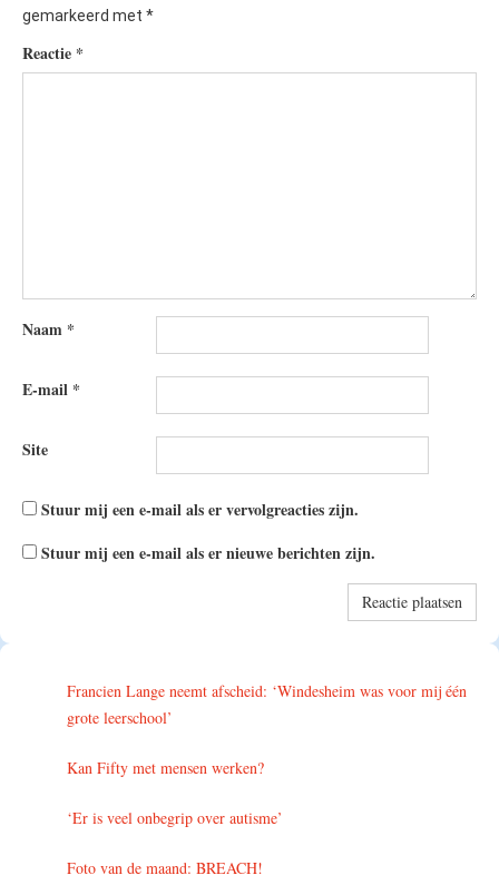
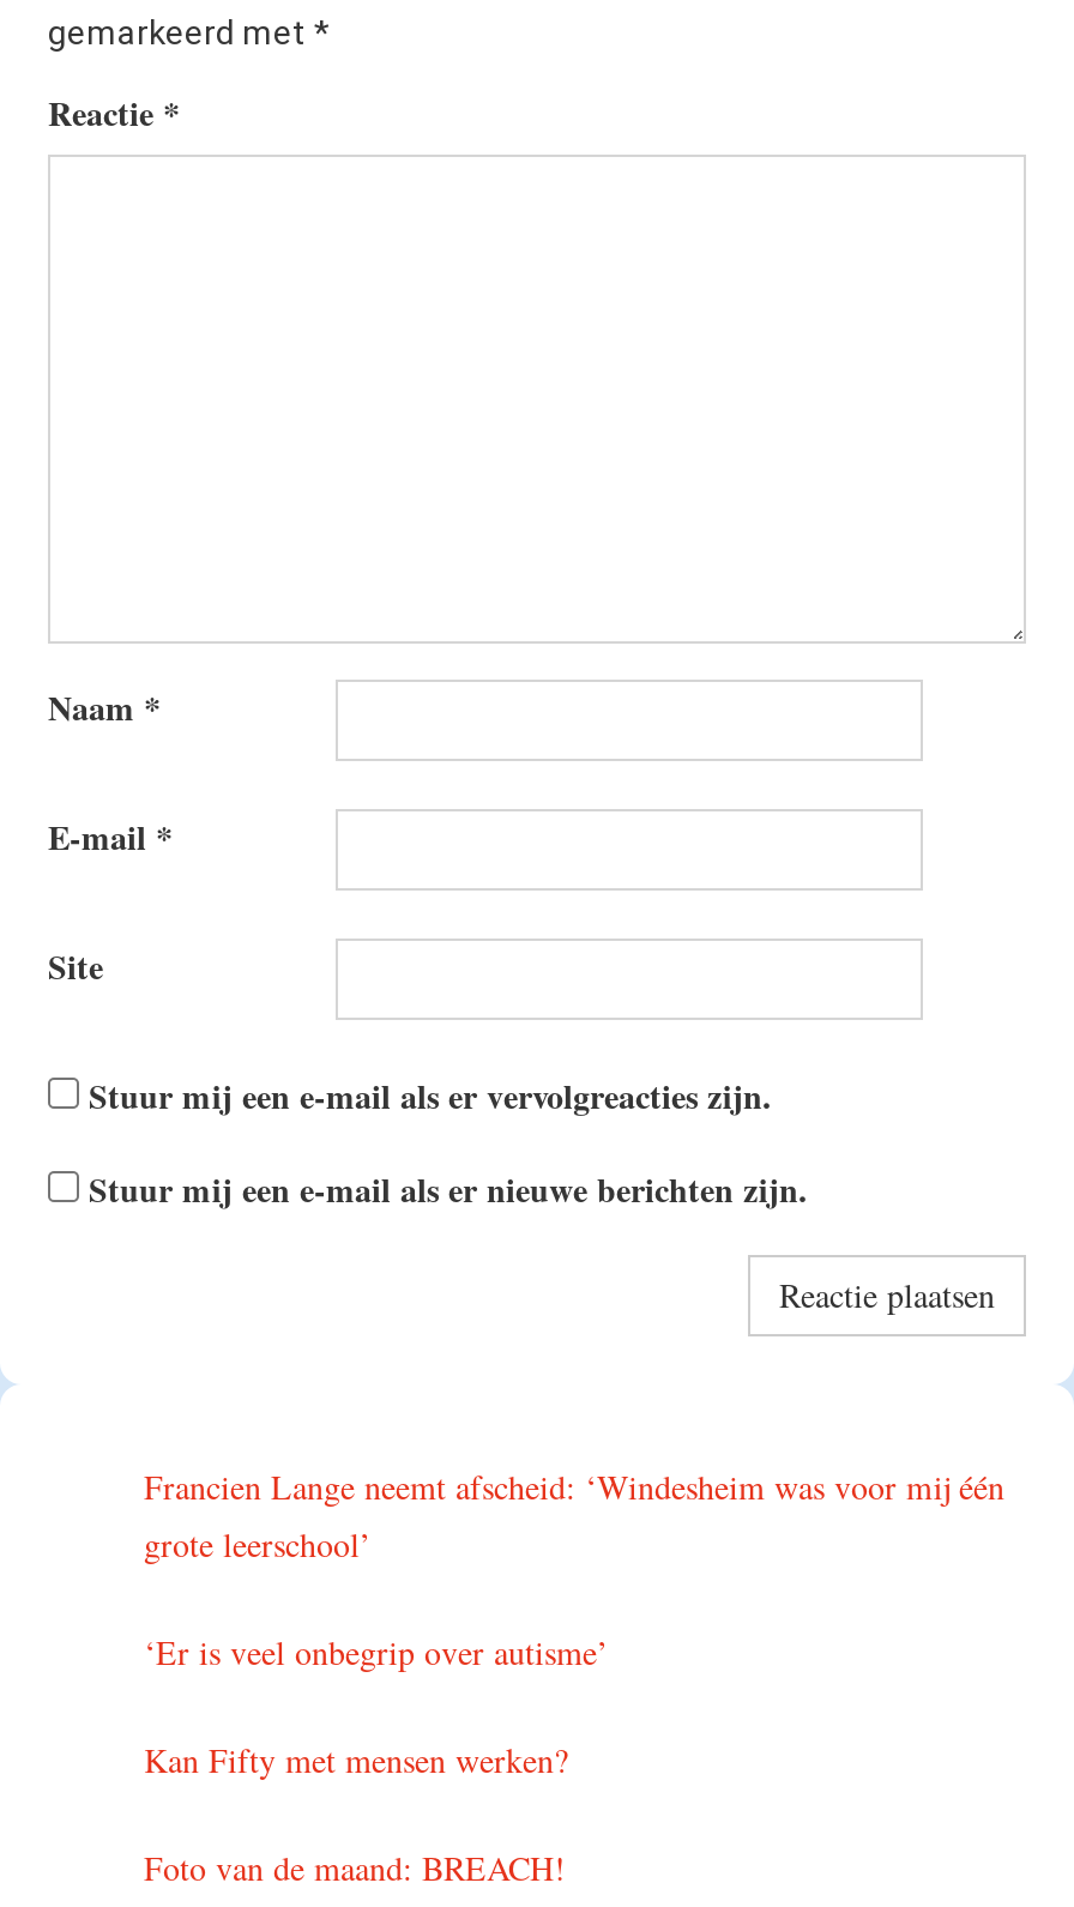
moved down: Kan Fifty met mensen werken?

moved up: ‘Er is veel onbegrip over autisme’
